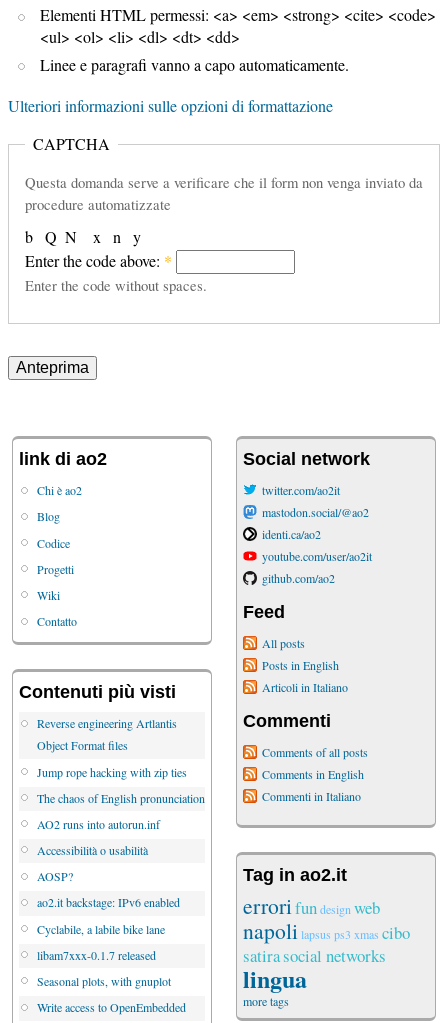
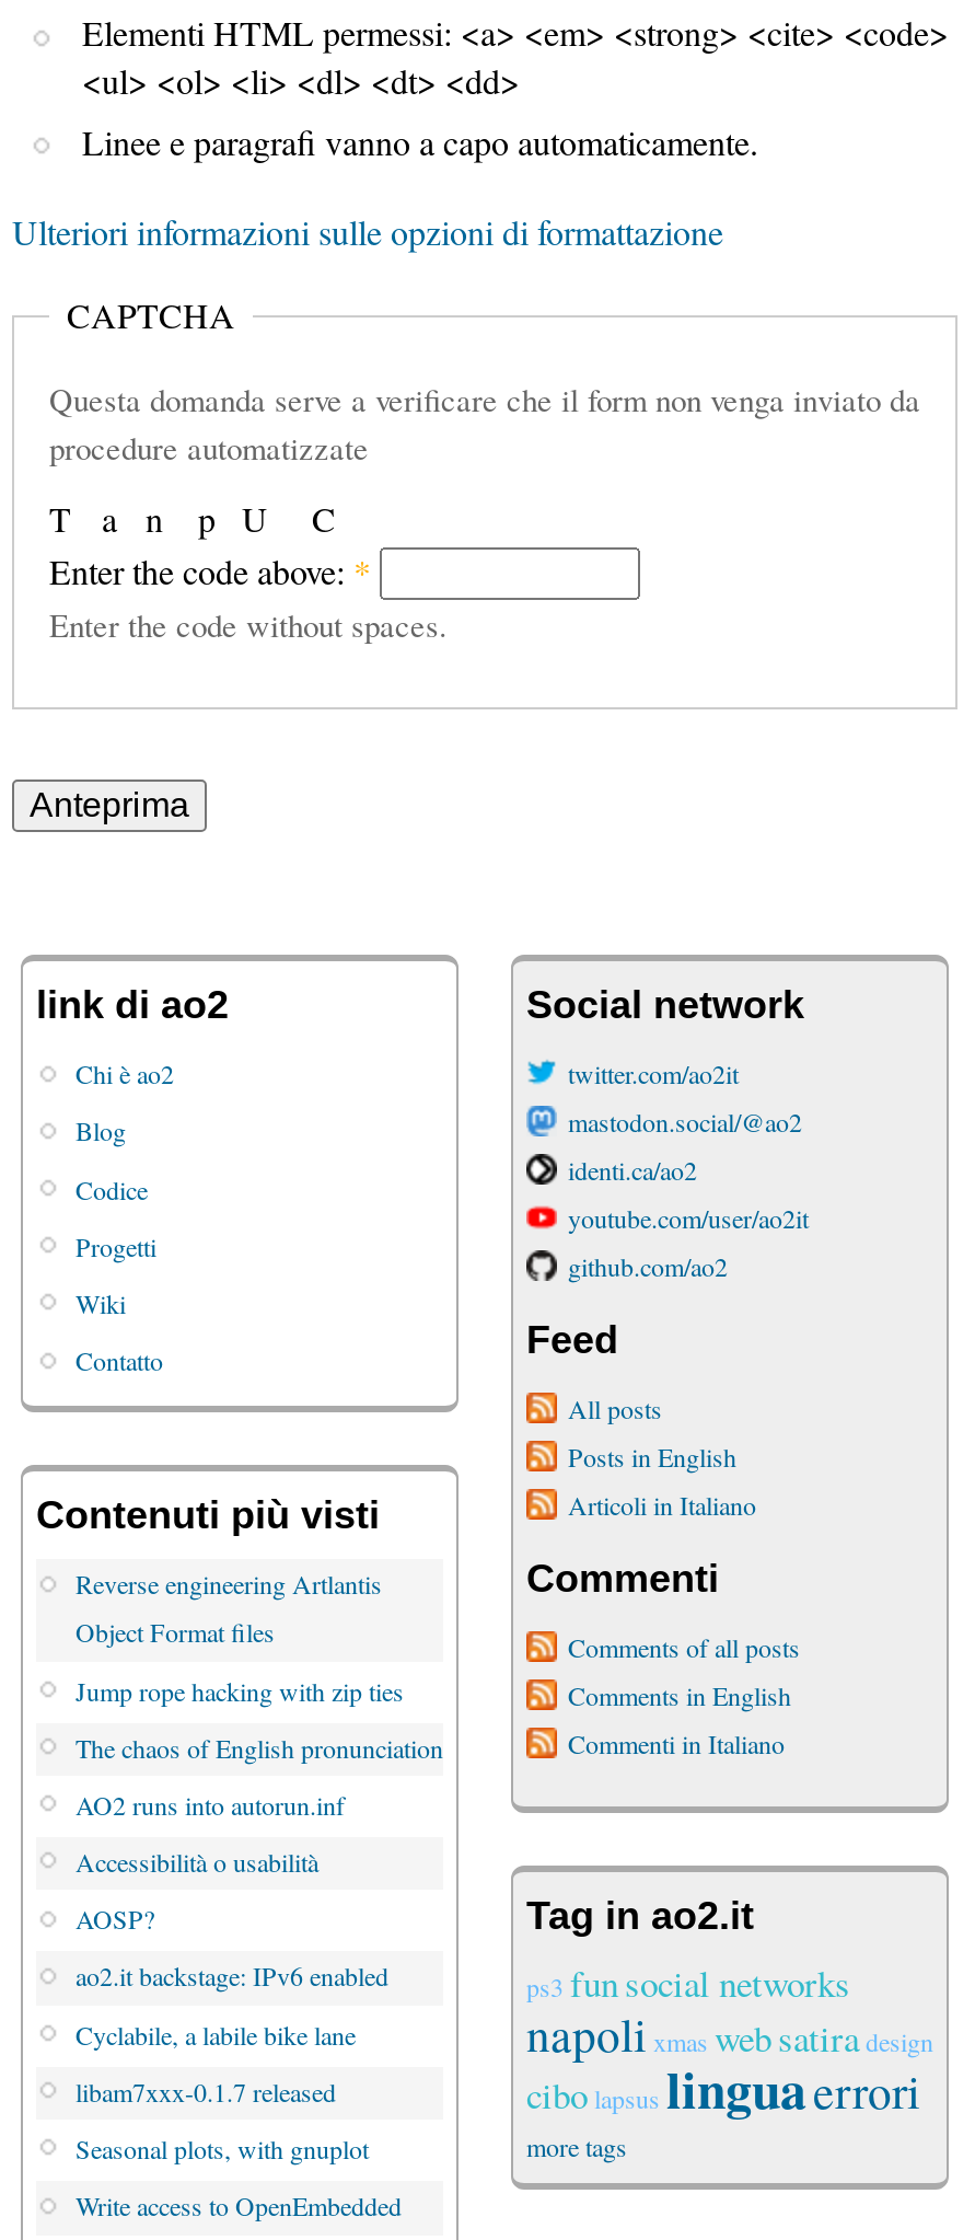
- b Q N
- x n y
+ C
+ a
+ n
+ T
+ p U

- errori fun design web
- napoli lapsus ps3 xmas cibo
- satira social networks
- lingua
+ ps3 fun social networks
+ napoli xmas web satira design
+ cibo lapsus lingua errori

moved up: more tags
